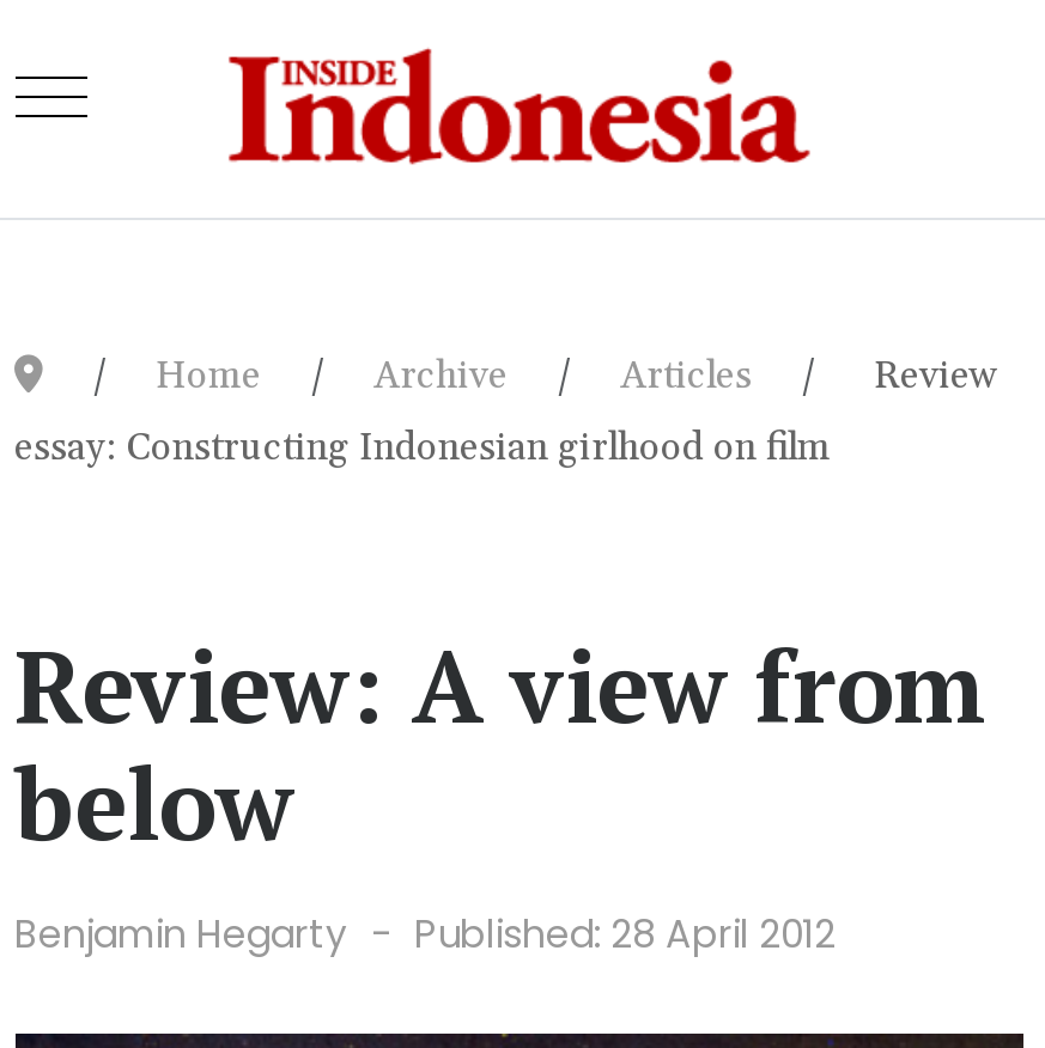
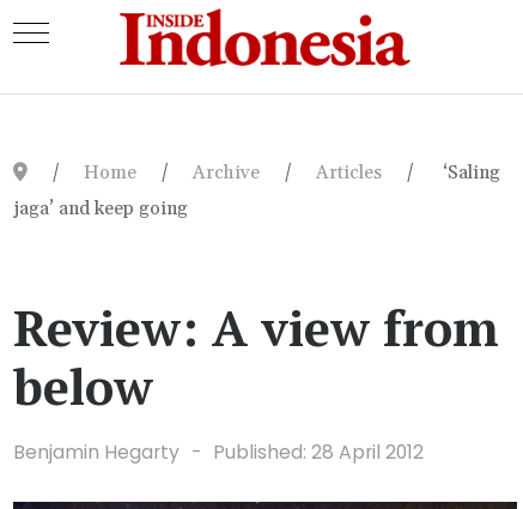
- Review
+ ‘Saling

- essay: Constructing Indonesian girlhood on film
+ jaga’ and keep going
